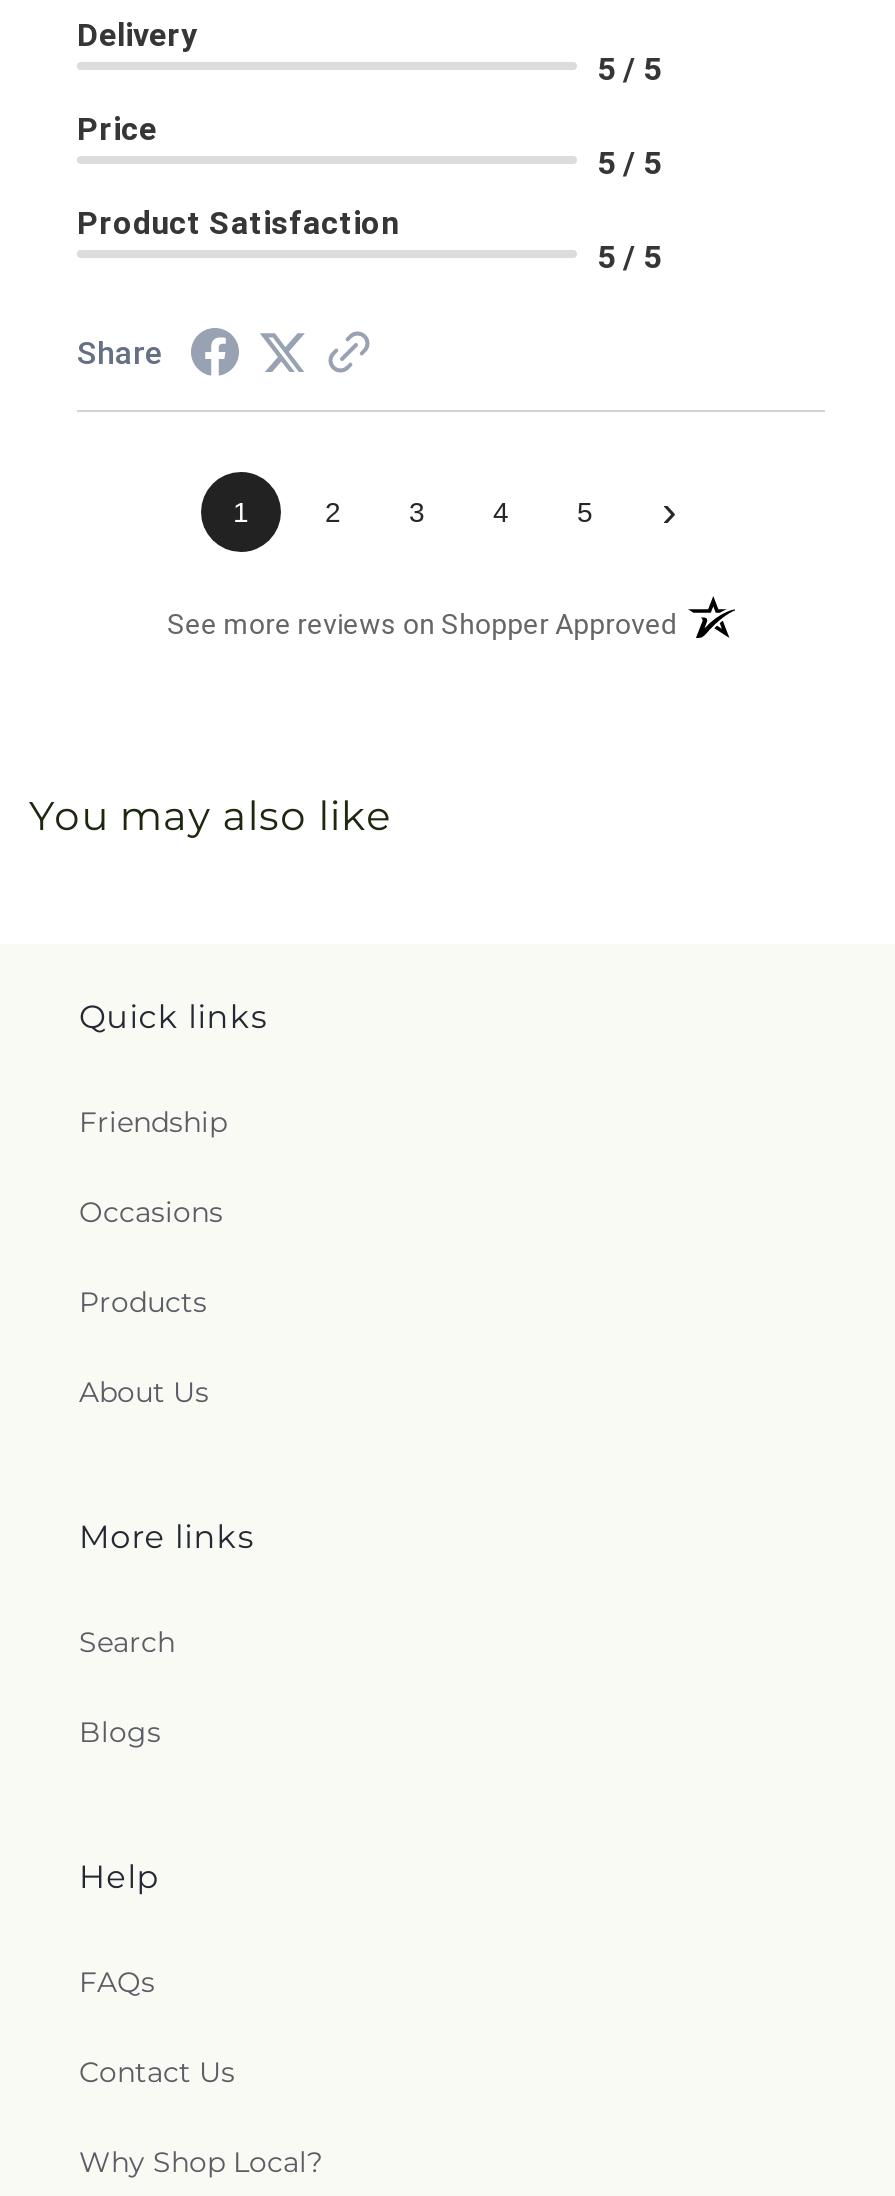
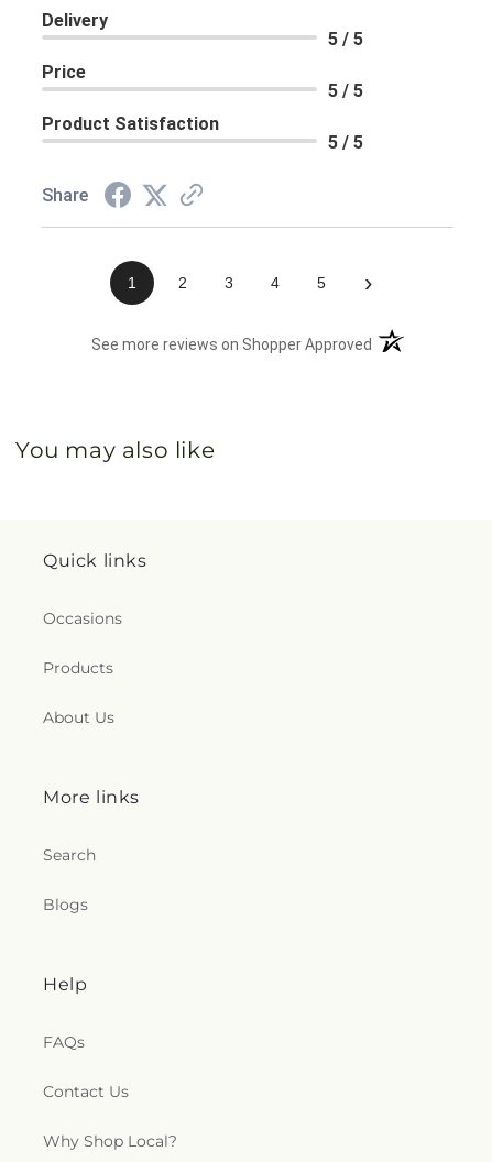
- Friendship
